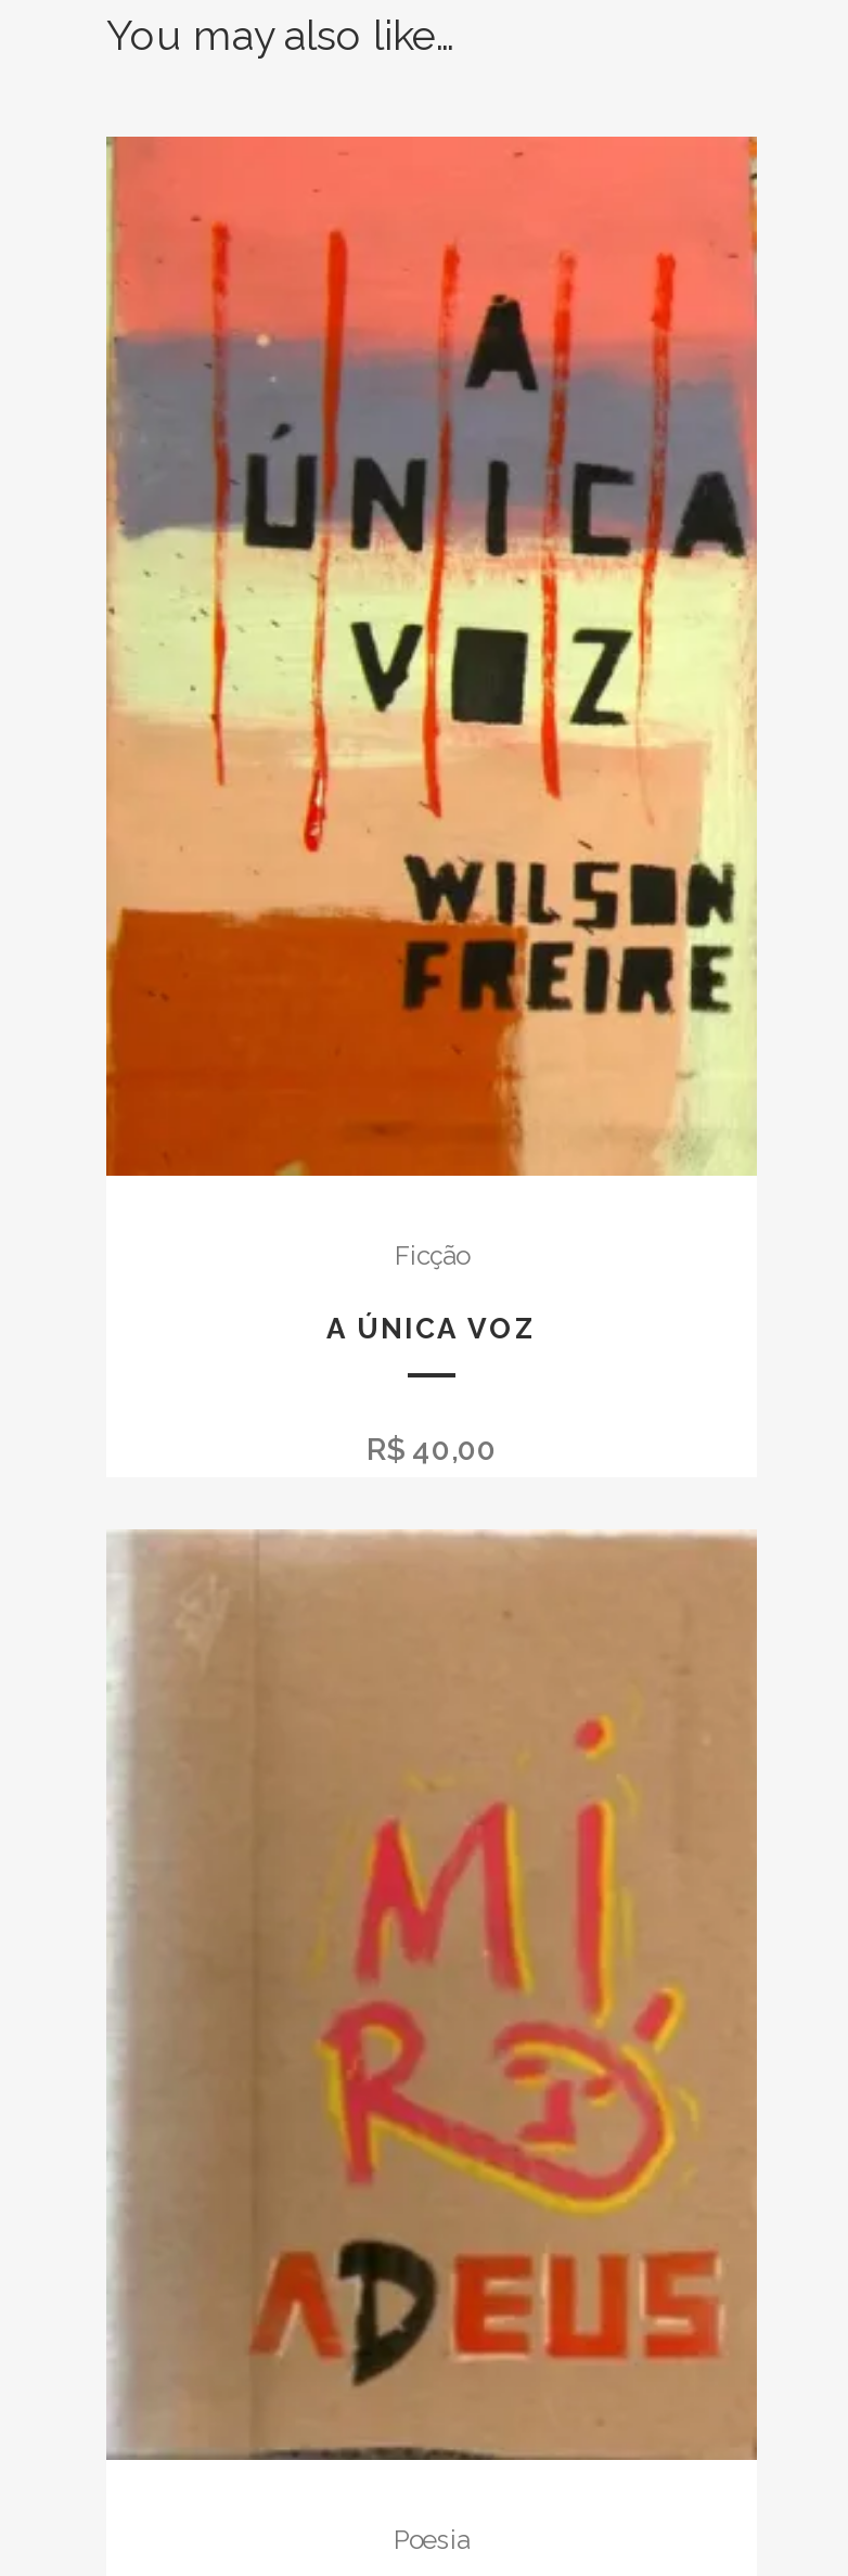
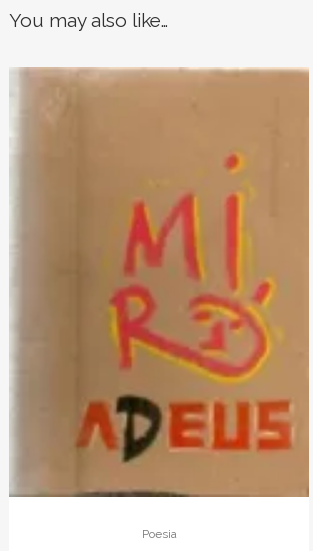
- [image]
- Ficção
- A ÚNICA VOZ
- R$40,00
